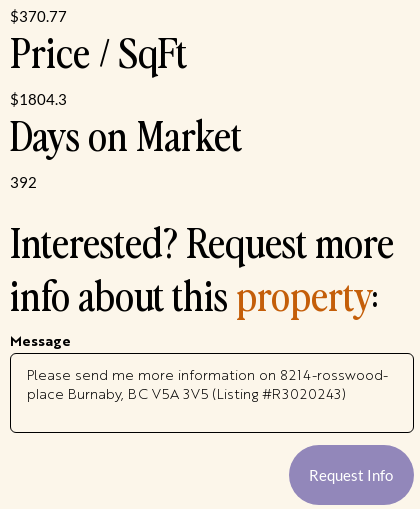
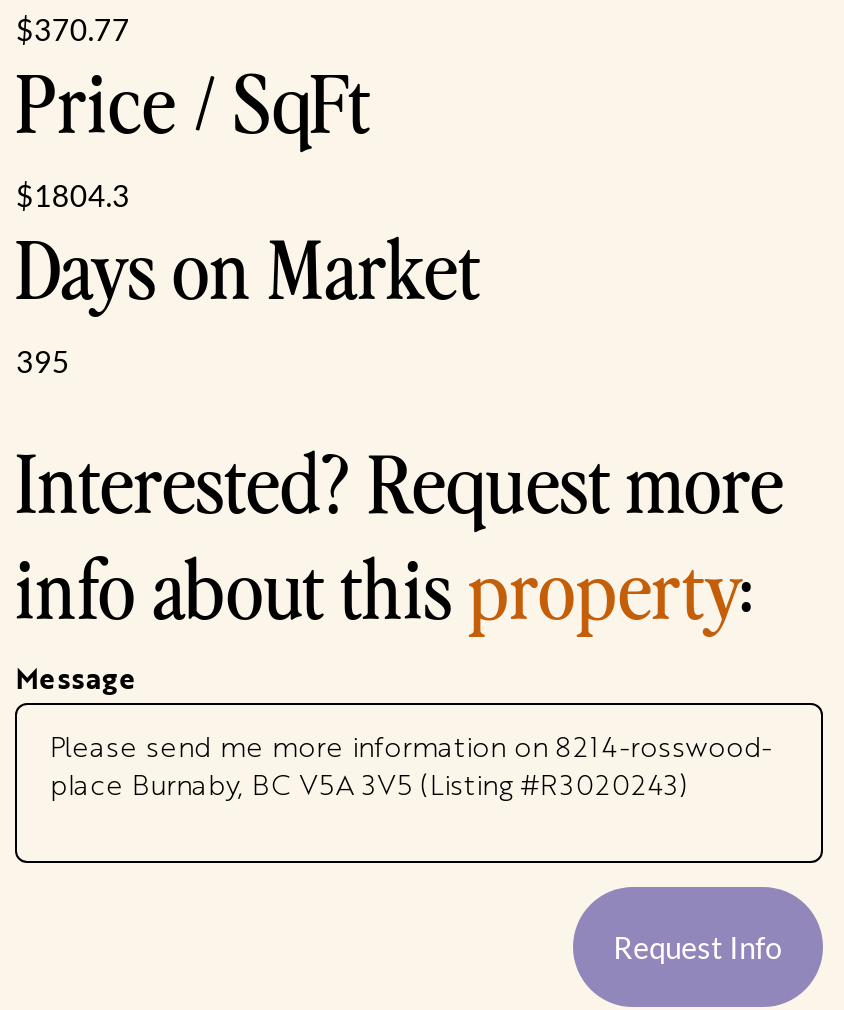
- 392
+ 395
